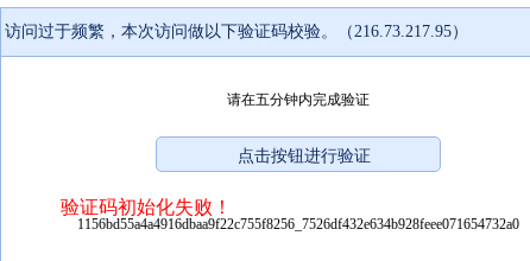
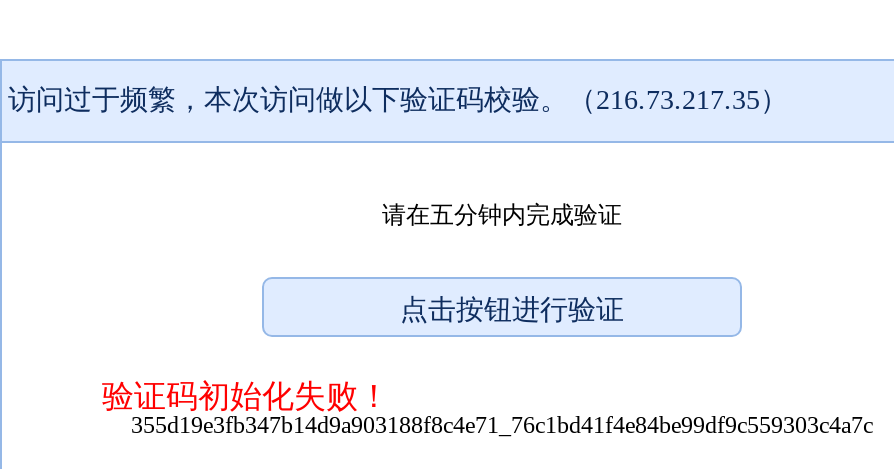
- 访问过于频繁，本次访问做以下验证码校验。（216.73.217.95）
+ 访问过于频繁，本次访问做以下验证码校验。（216.73.217.35）

- 1156bd55a4a4916dbaa9f22c755f8256_7526df432e634b928feee071654732a0
+ 355d19e3fb347b14d9a903188f8c4e71_76c1bd41f4e84be99df9c559303c4a7c
